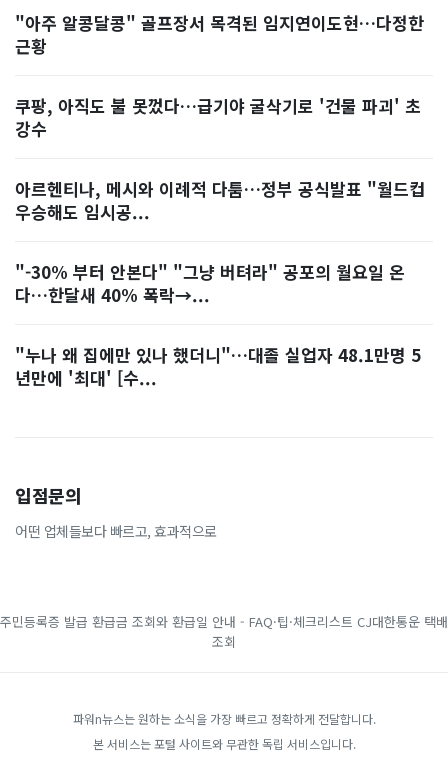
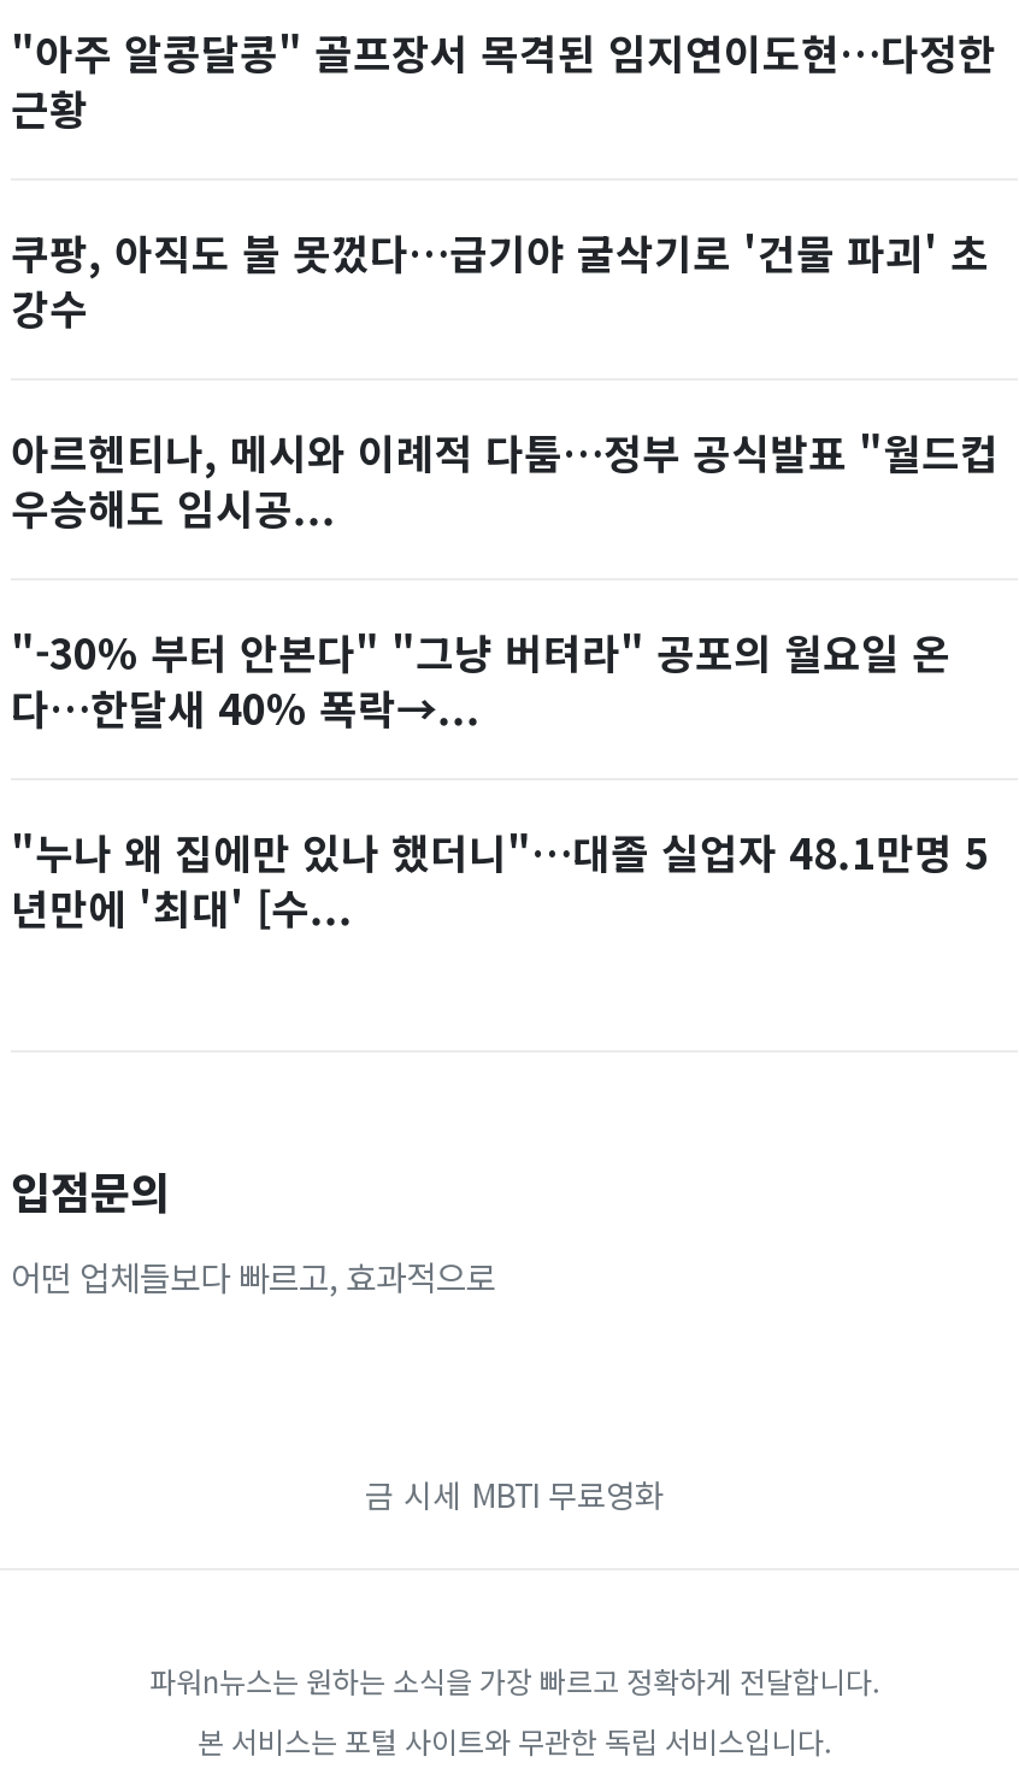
- 주민등록증 발급 환급금 조회와 환급일 안내 - FAQ·팁·체크리스트 CJ대한통운 택배
- 조회
+ 금 시세 MBTI 무료영화
